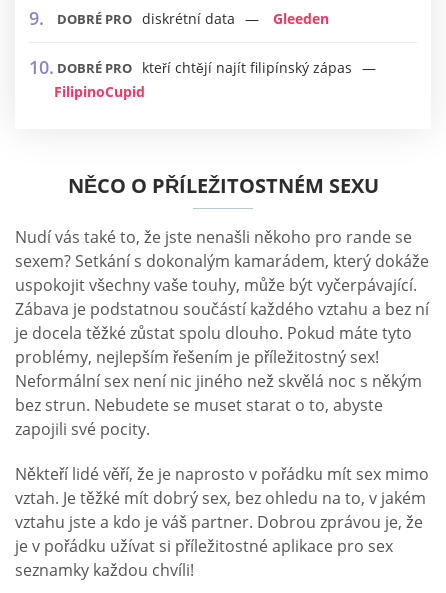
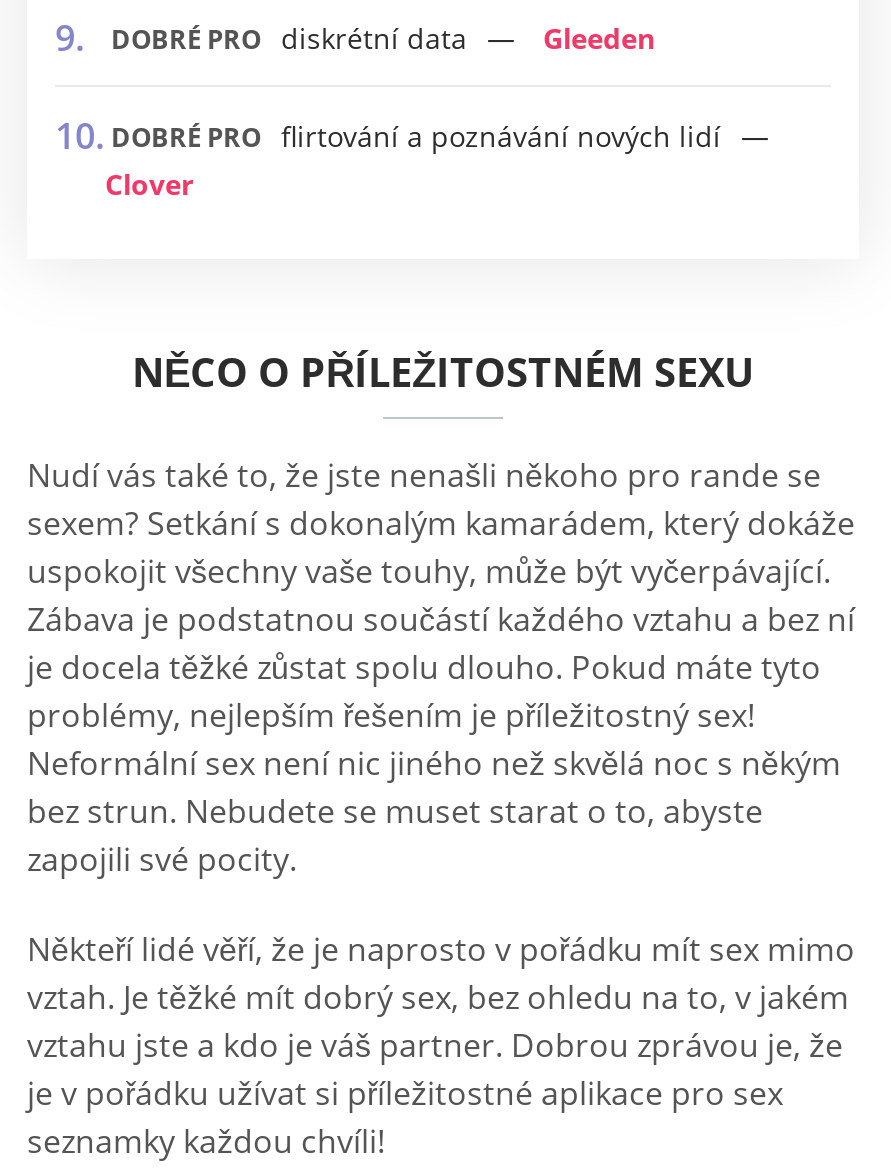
- DOBRÉ PRO kteří chtějí najít filipínský zápas
- FilipinoCupid
+ DOBRÉ PRO flirtování a poznávání nových lidí
+ Clover
